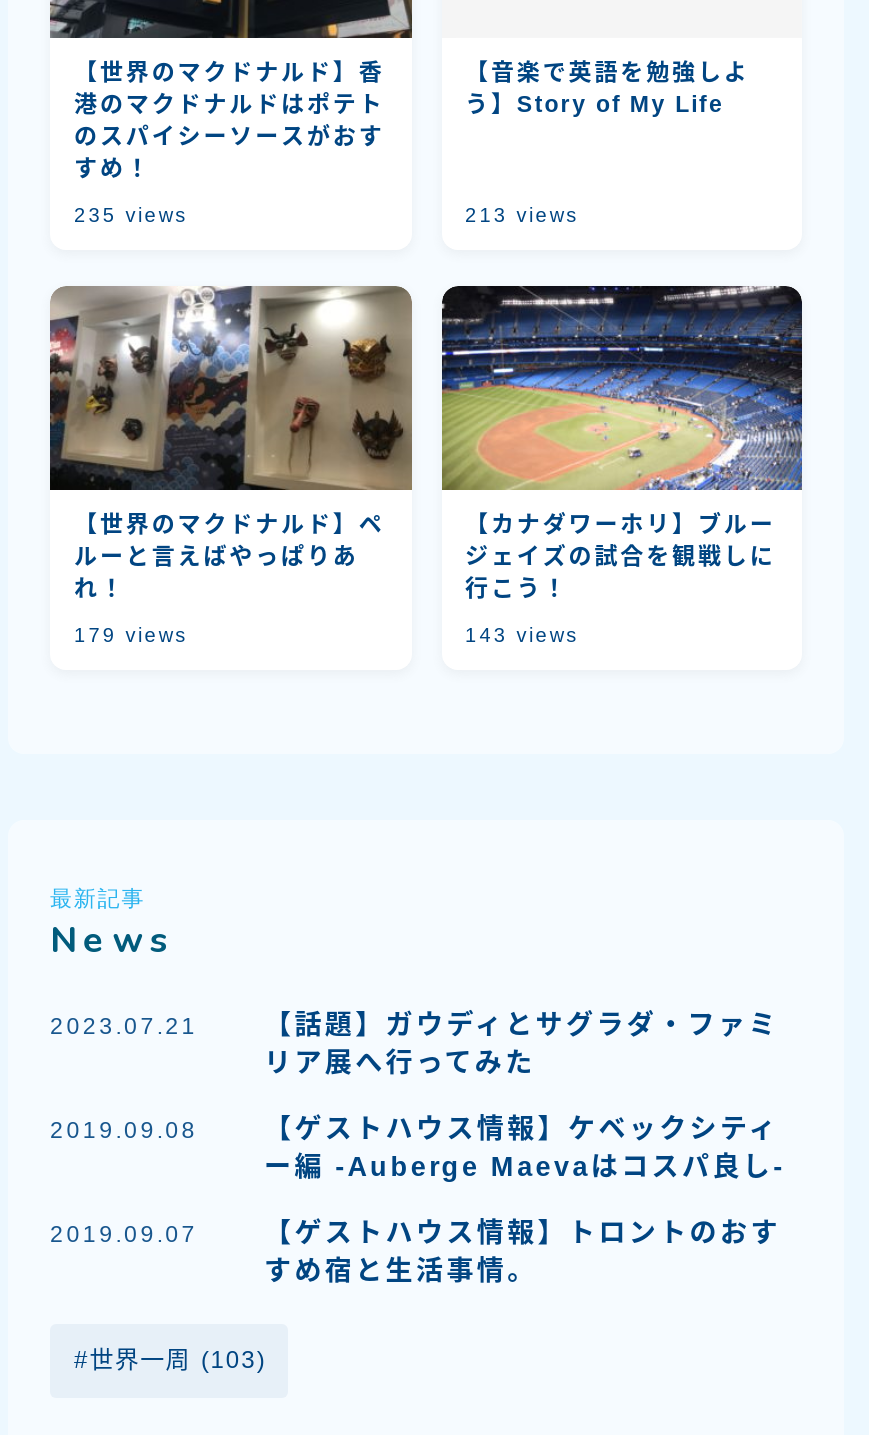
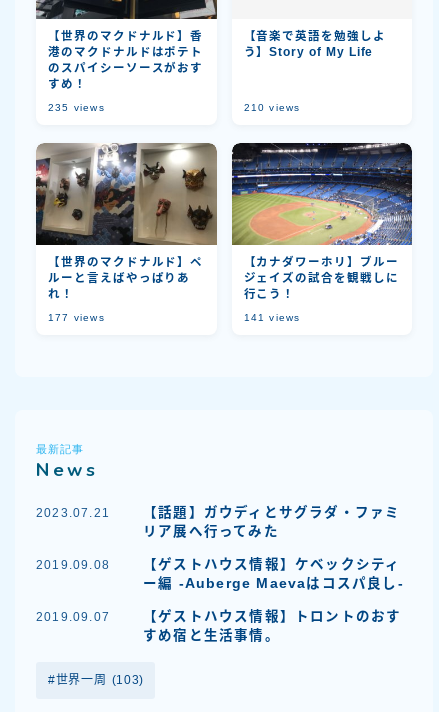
- 213 views
+ 210 views

- 179 views
+ 177 views

- 143 views
+ 141 views
